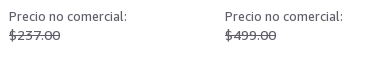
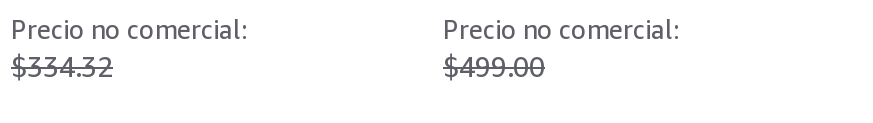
- $237.00
+ $334.32
